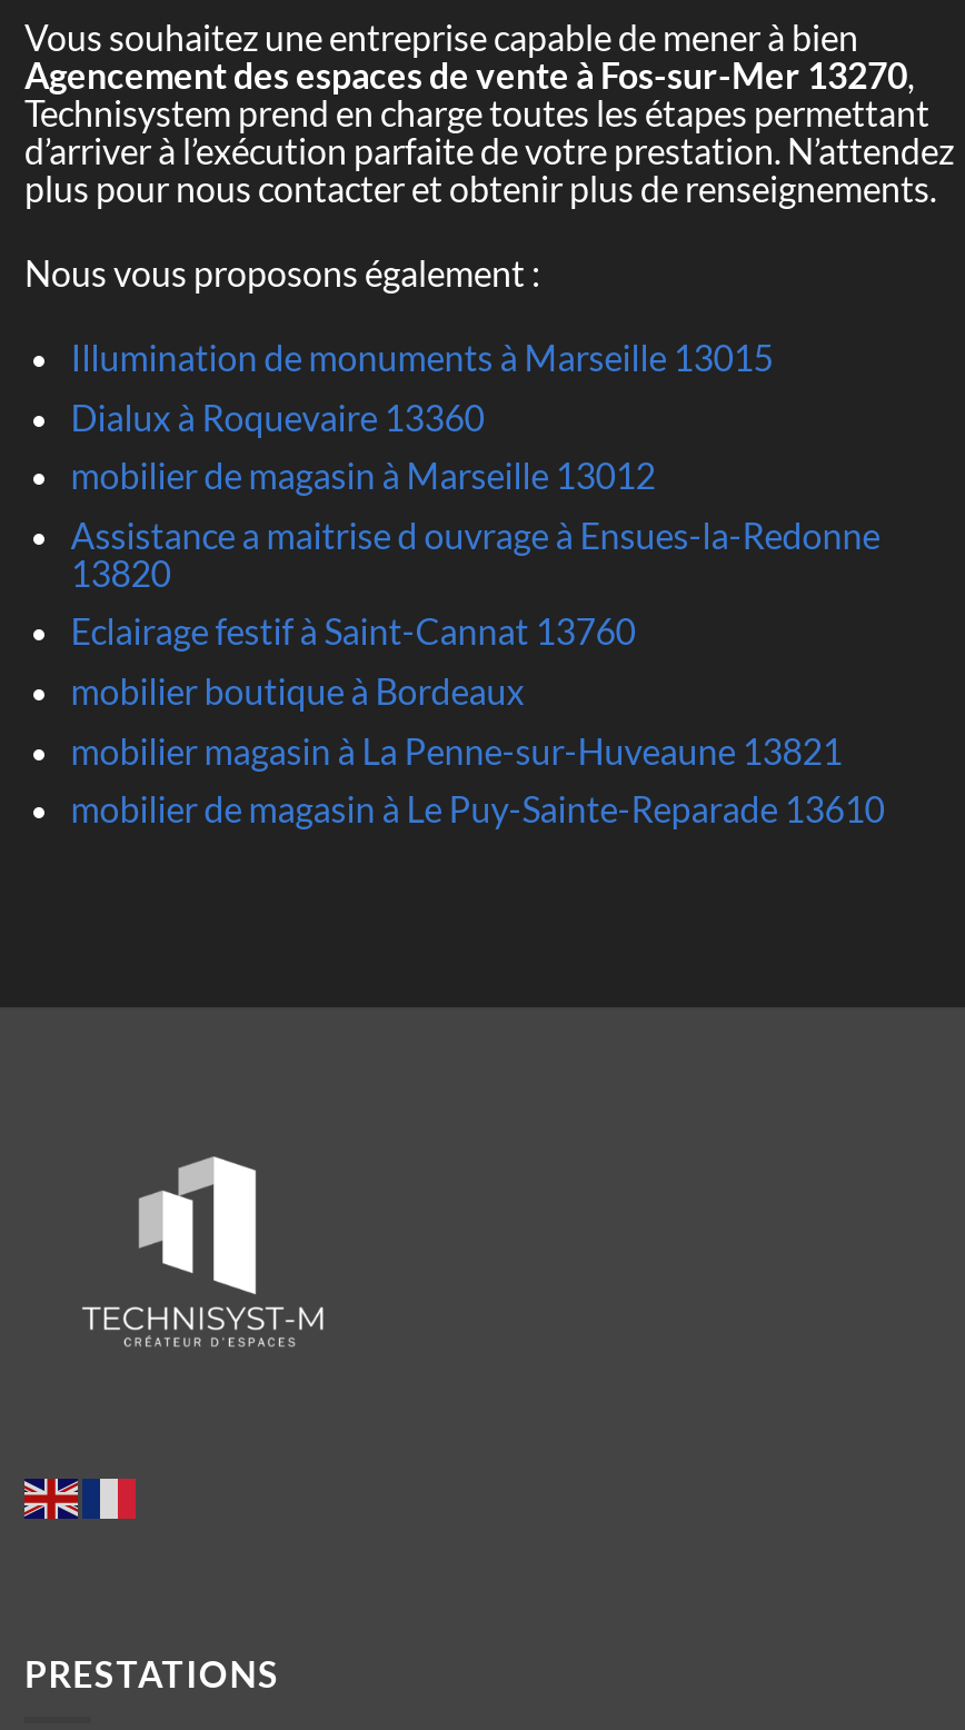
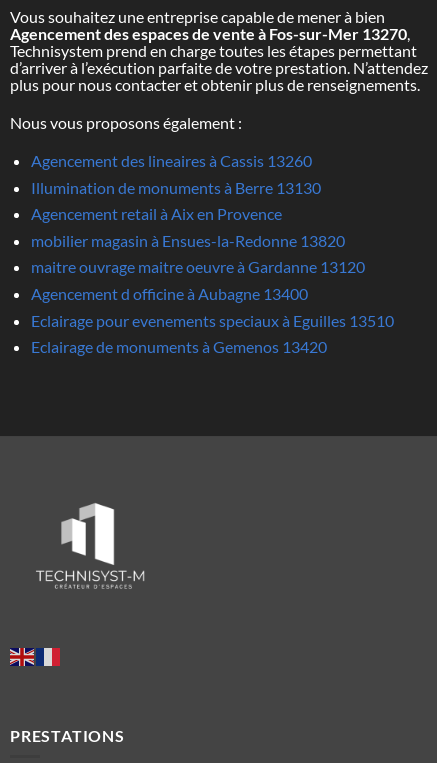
- Illumination de monuments à Marseille 13015
- Dialux à Roquevaire 13360
- mobilier de magasin à Marseille 13012
- Assistance a maitrise d ouvrage à Ensues-la-Redonne
- 13820
- Eclairage festif à Saint-Cannat 13760
- mobilier boutique à Bordeaux
- mobilier magasin à La Penne-sur-Huveaune 13821
- mobilier de magasin à Le Puy-Sainte-Reparade 13610
+ Agencement des lineaires à Cassis 13260
+ Illumination de monuments à Berre 13130
+ Agencement retail à Aix en Provence
+ mobilier magasin à Ensues-la-Redonne 13820
+ maitre ouvrage maitre oeuvre à Gardanne 13120
+ Agencement d officine à Aubagne 13400
+ Eclairage pour evenements speciaux à Eguilles 13510
+ Eclairage de monuments à Gemenos 13420
